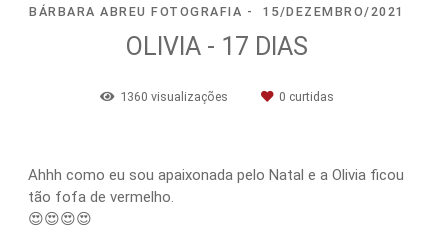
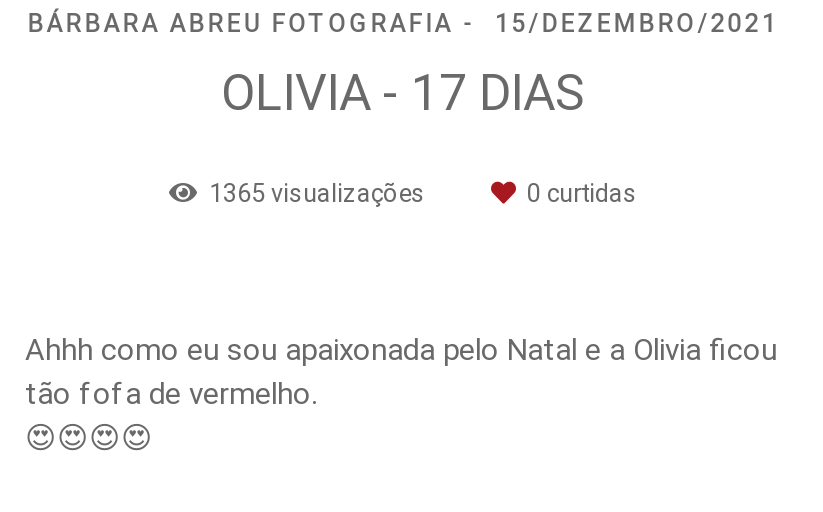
- 1360 visualizações
+ 1365 visualizações
